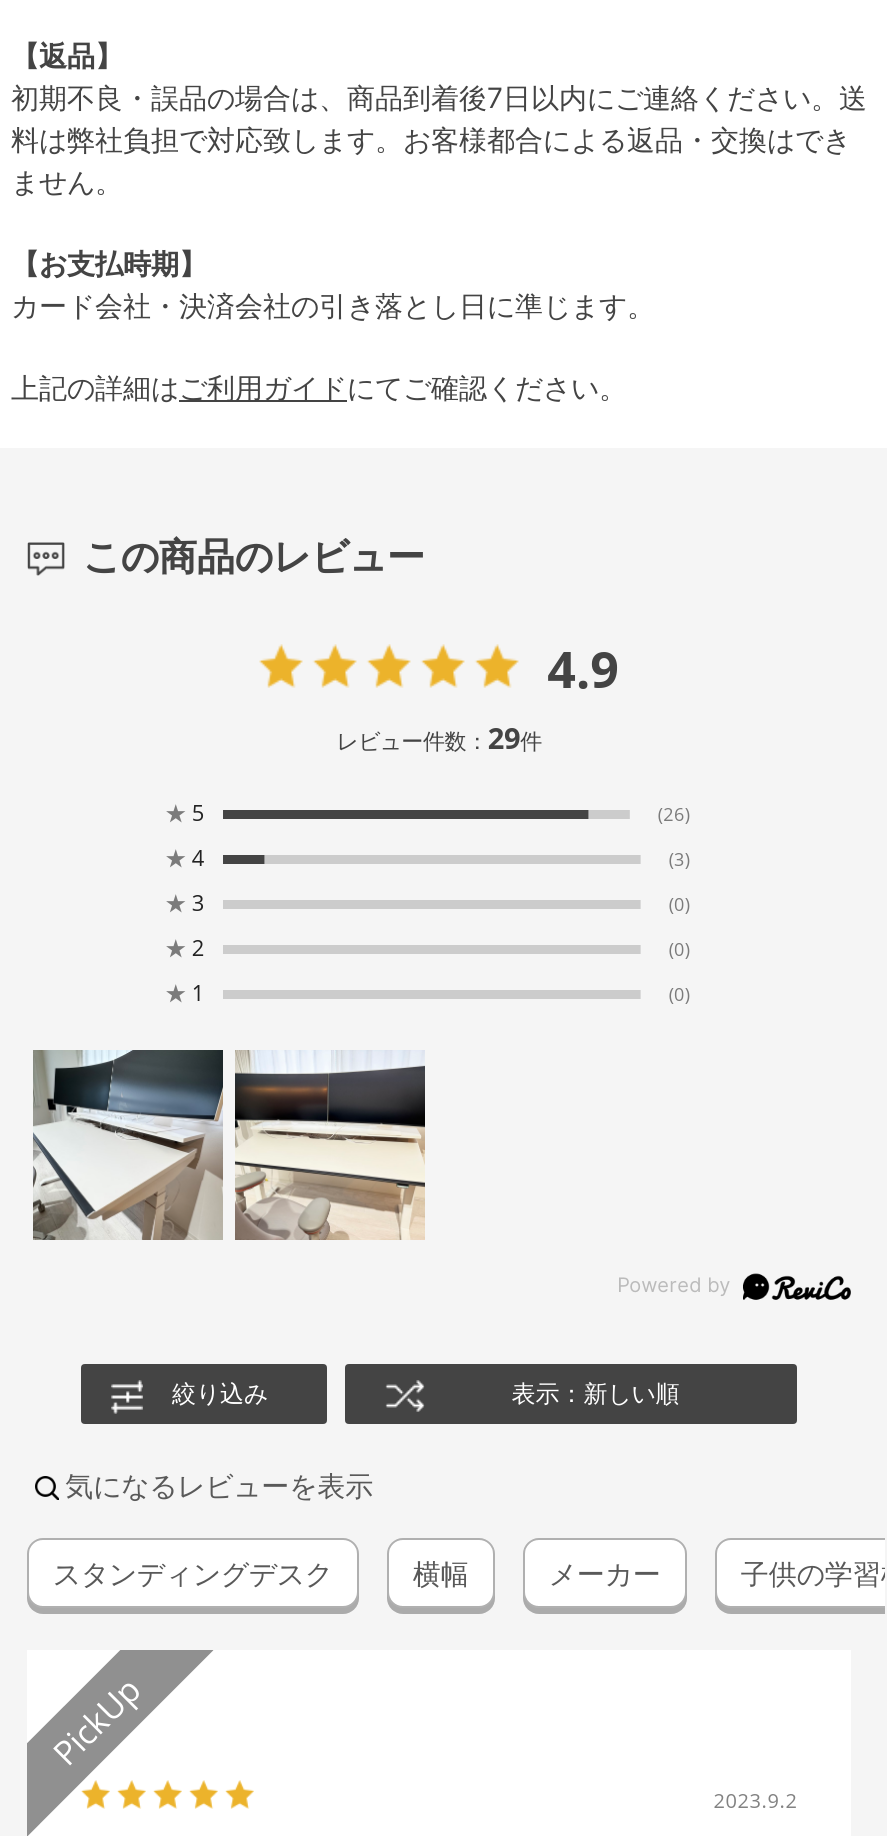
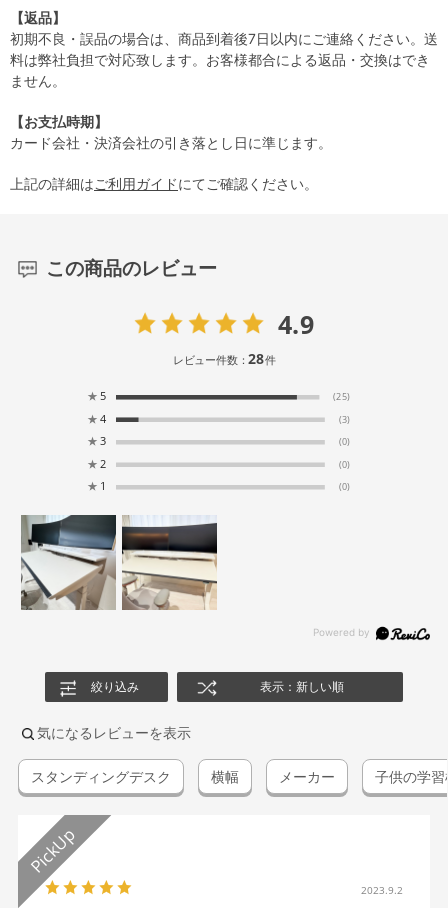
- レビュー件数：29件
+ レビュー件数：28件

- (26)
+ (25)
